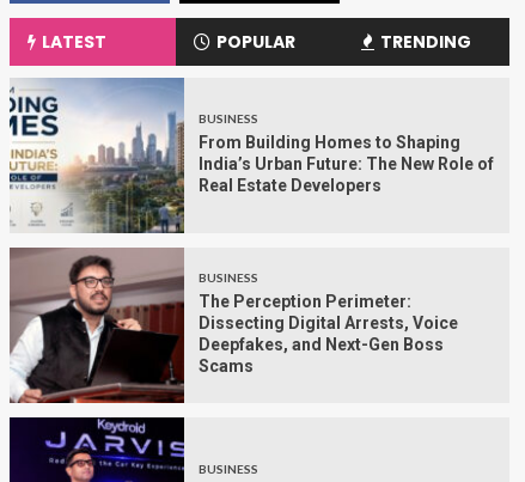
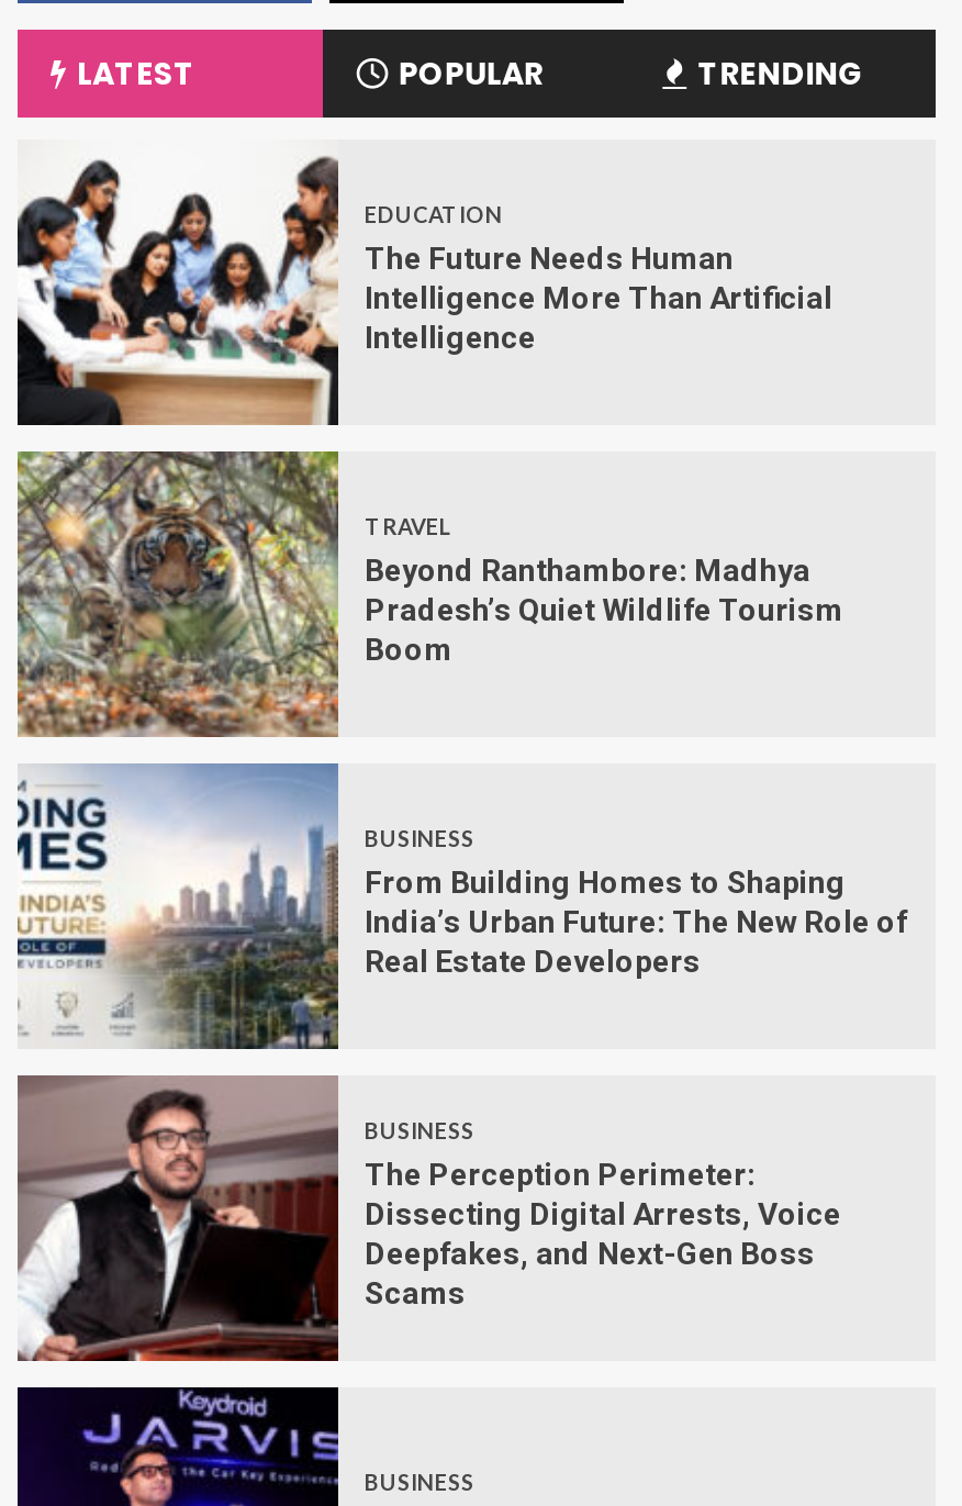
+ [image]
+ EDUCATION
+ The Future Needs Human
+ Intelligence More Than Artificial
+ Intelligence

+ [image]
+ TRAVEL
+ Beyond Ranthambore: Madhya
+ Pradesh’s Quiet Wildlife Tourism
+ Boom
